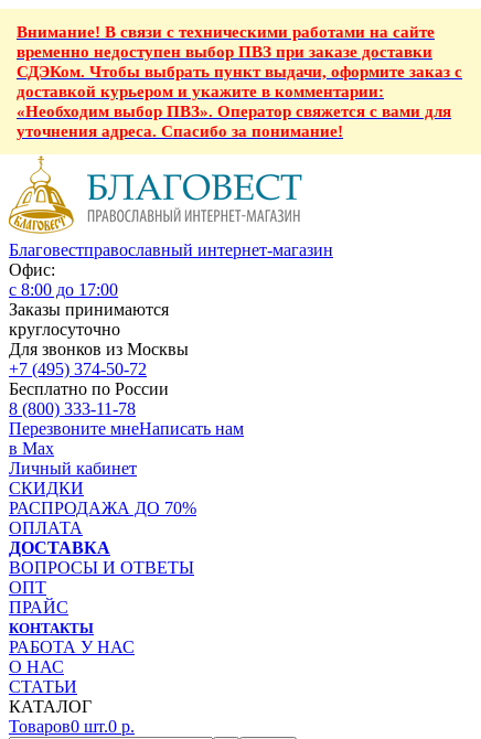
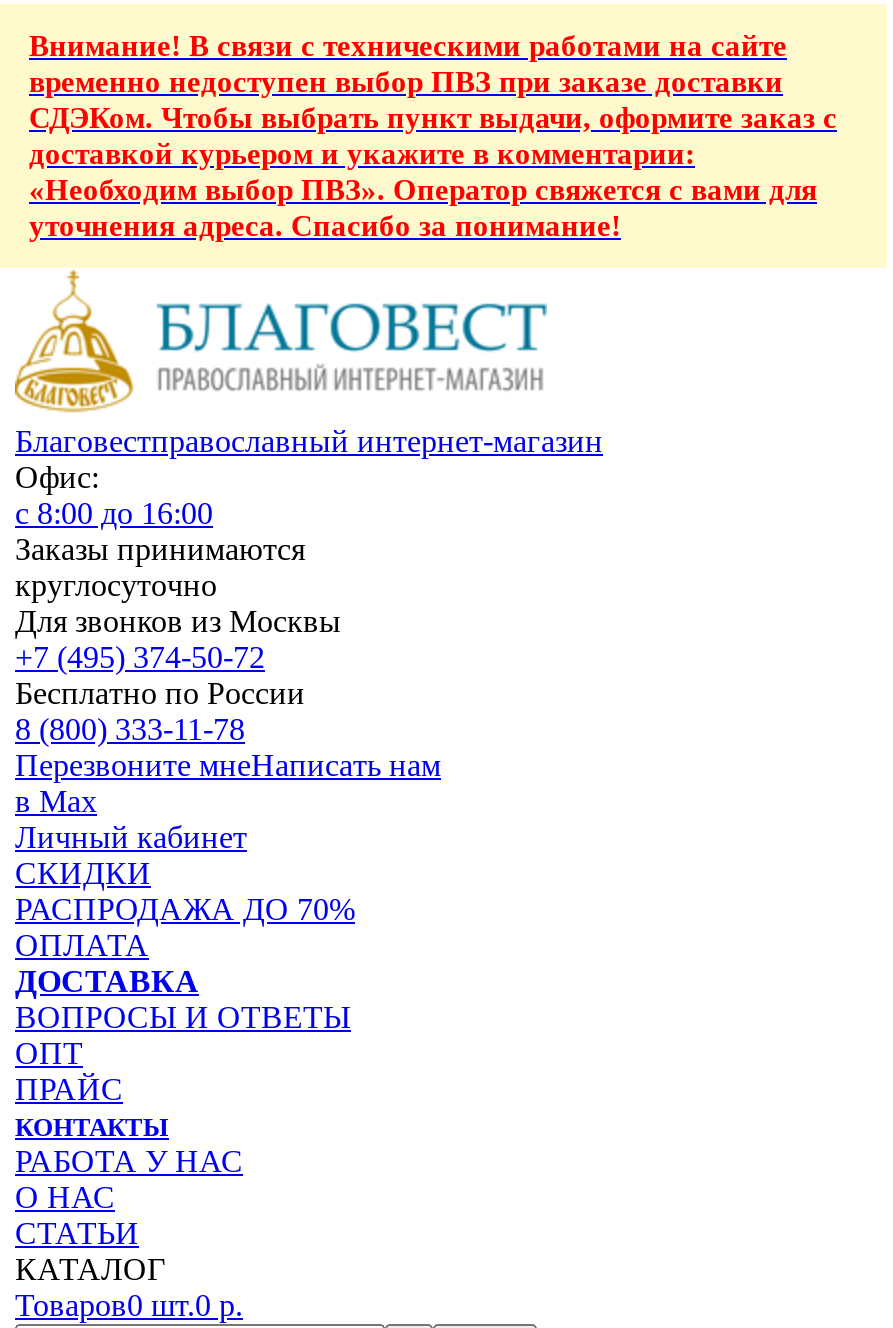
- с 8:00 до 17:00
+ с 8:00 до 16:00
